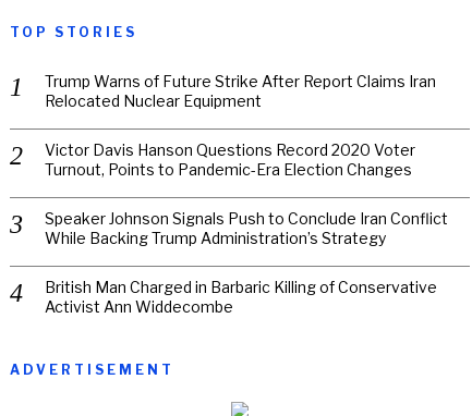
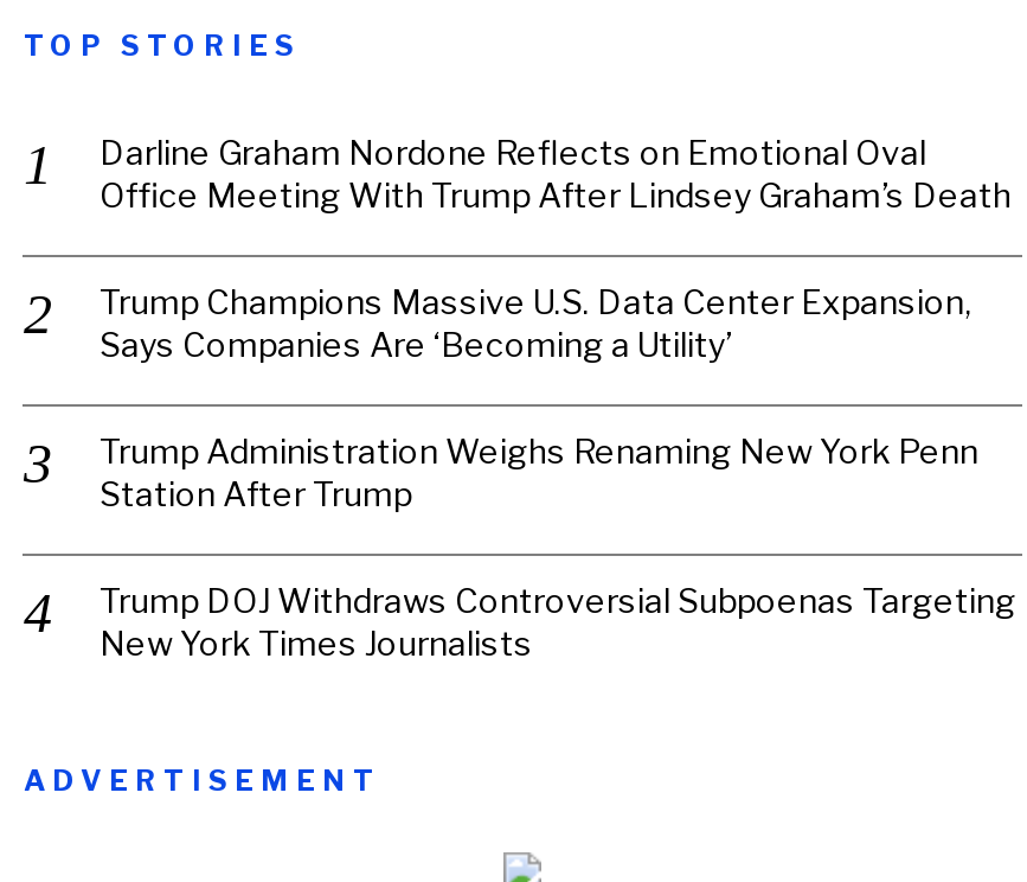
- Trump Warns of Future Strike After Report Claims Iran
- Relocated Nuclear Equipment
+ Darline Graham Nordone Reflects on Emotional Oval
+ Office Meeting With Trump After Lindsey Graham’s Death

- Victor Davis Hanson Questions Record 2020 Voter
- Turnout, Points to Pandemic-Era Election Changes
+ Trump Champions Massive U.S. Data Center Expansion,
+ Says Companies Are ‘Becoming a Utility’

- Speaker Johnson Signals Push to Conclude Iran Conflict
- While Backing Trump Administration’s Strategy
+ Trump Administration Weighs Renaming New York Penn
+ Station After Trump

- British Man Charged in Barbaric Killing of Conservative
- Activist Ann Widdecombe
+ Trump DOJ Withdraws Controversial Subpoenas Targeting
+ New York Times Journalists
